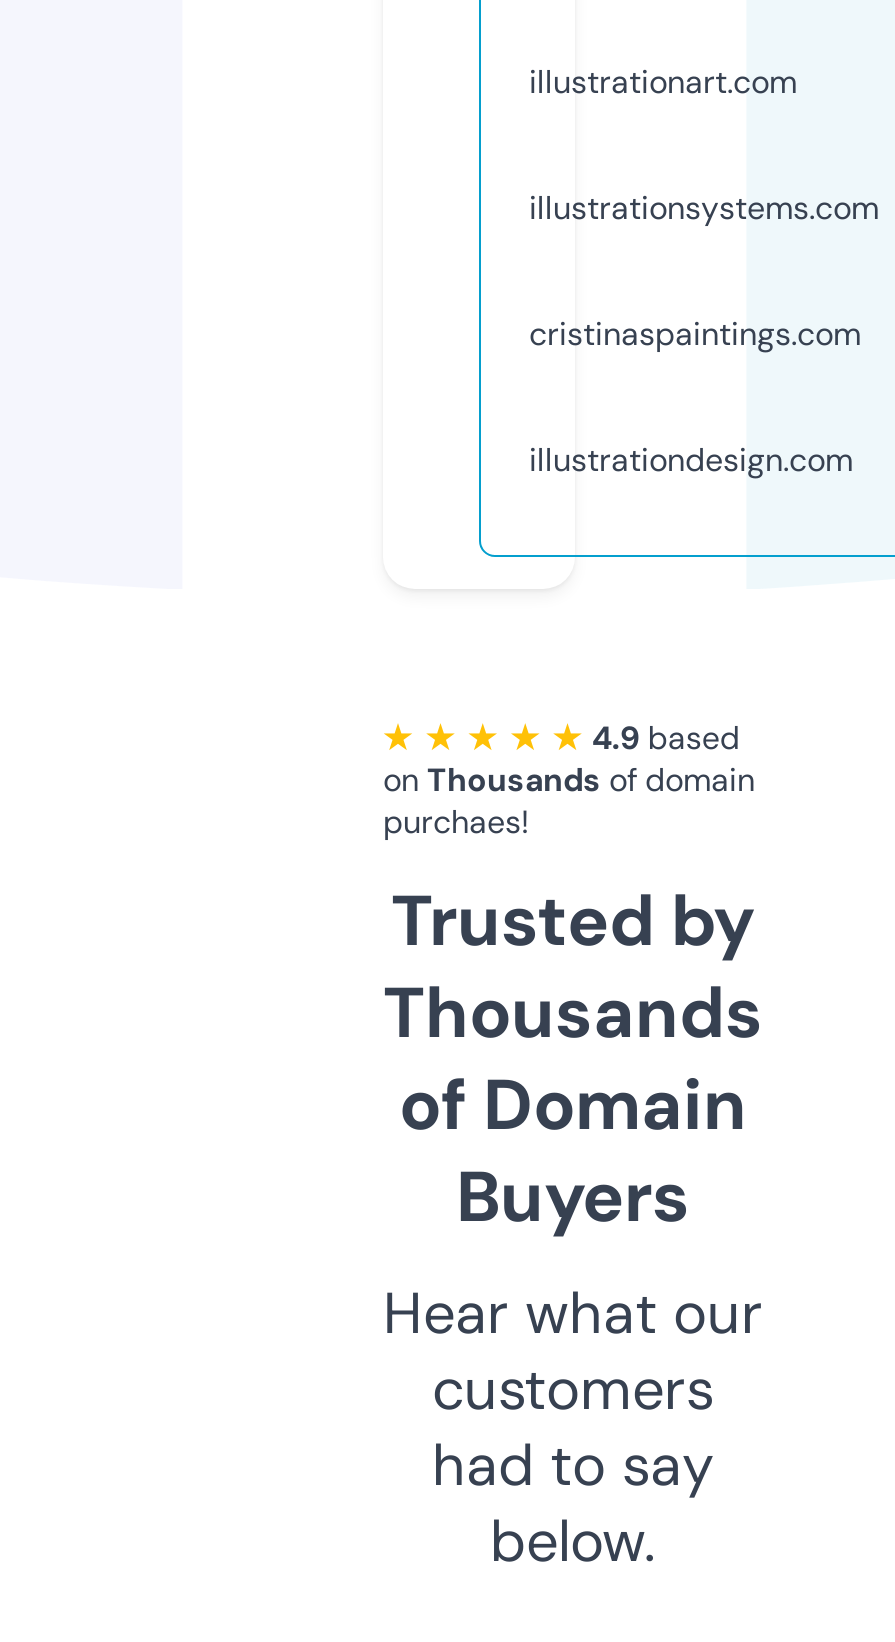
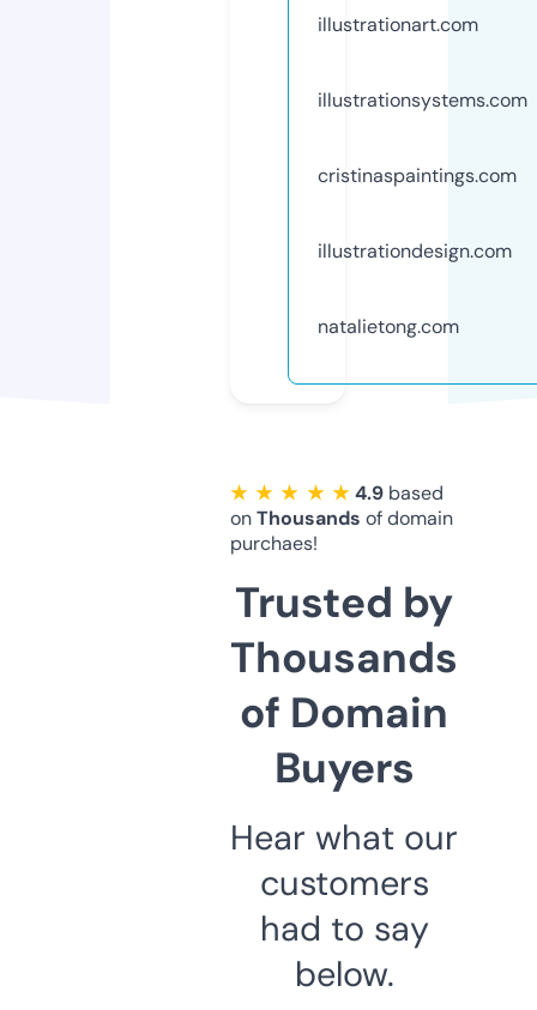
+ natalietong.com
